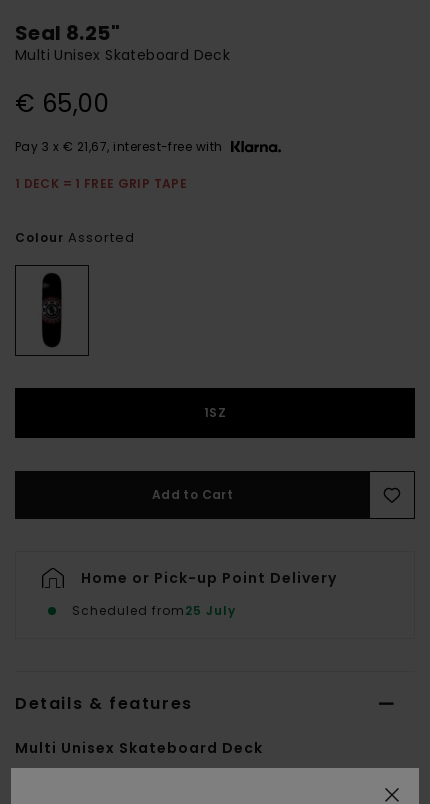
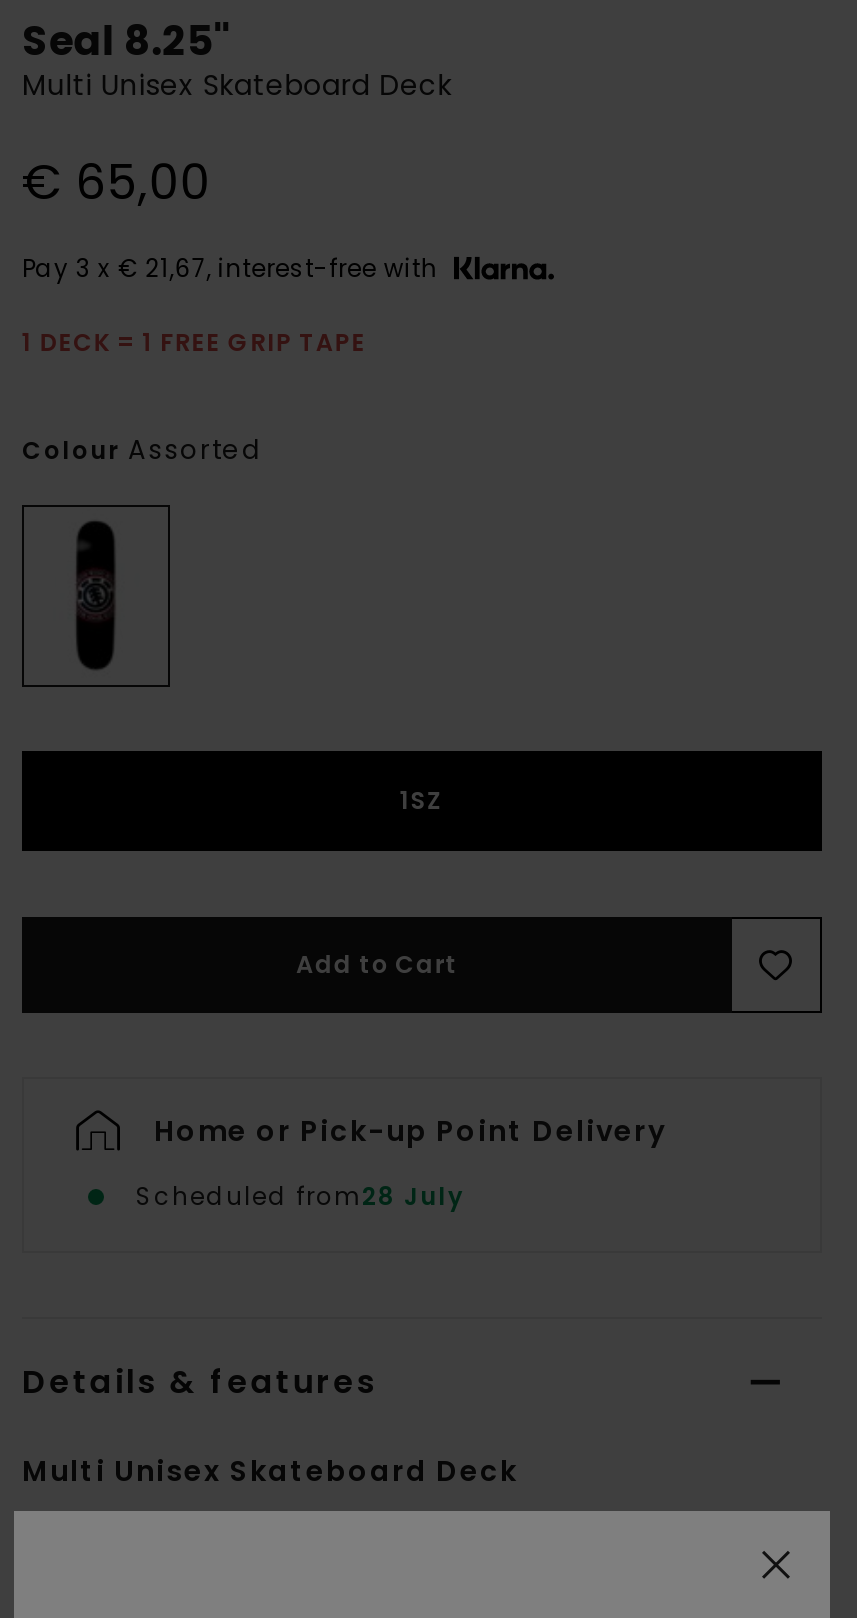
- Scheduled from25 July
+ Scheduled from28 July
